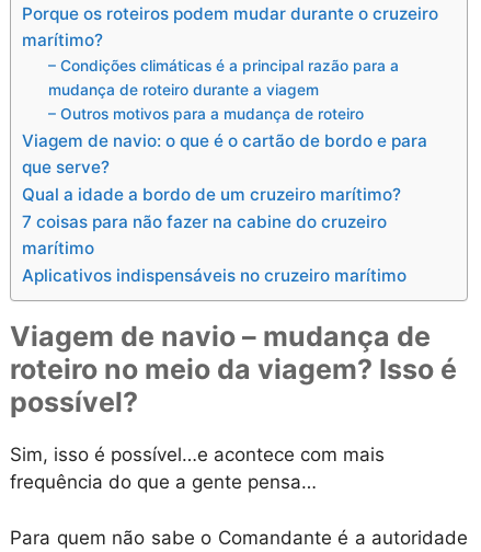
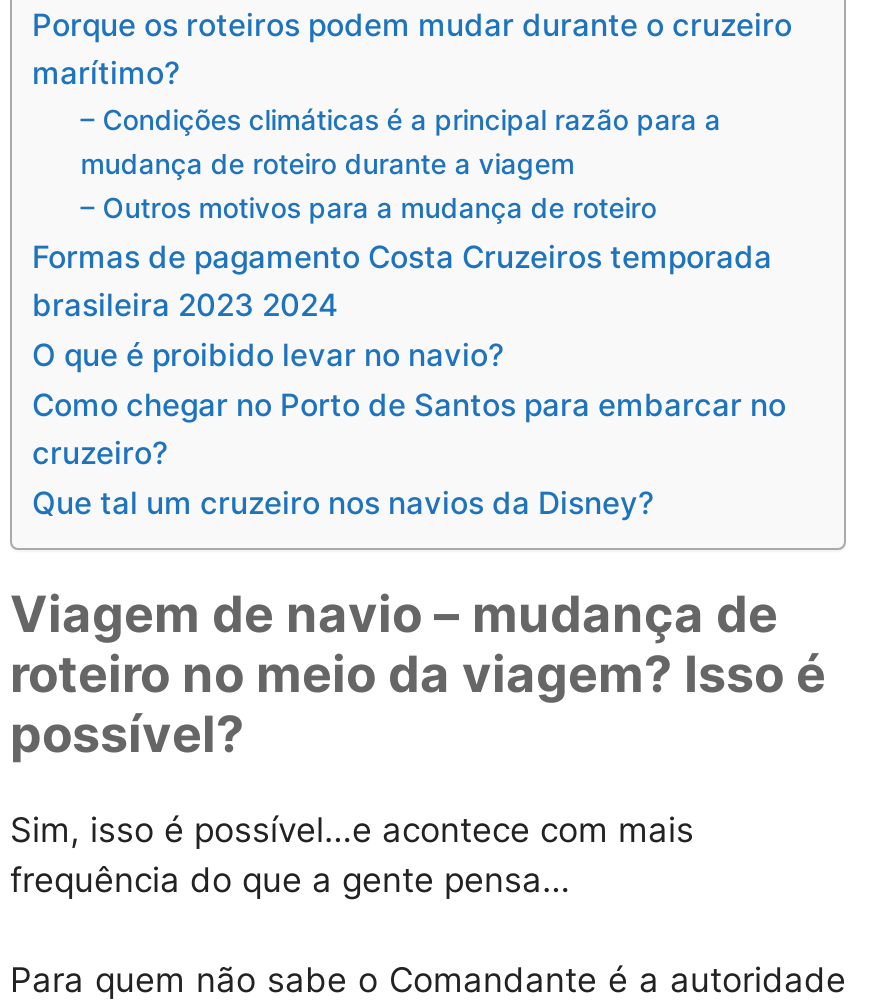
- Viagem de navio: o que é o cartão de bordo e para
- que serve?
- Qual a idade a bordo de um cruzeiro marítimo?
- 7 coisas para não fazer na cabine do cruzeiro
- marítimo
- Aplicativos indispensáveis no cruzeiro marítimo
+ Formas de pagamento Costa Cruzeiros temporada
+ brasileira 2023 2024
+ O que é proibido levar no navio?
+ Como chegar no Porto de Santos para embarcar no
+ cruzeiro?
+ Que tal um cruzeiro nos navios da Disney?
